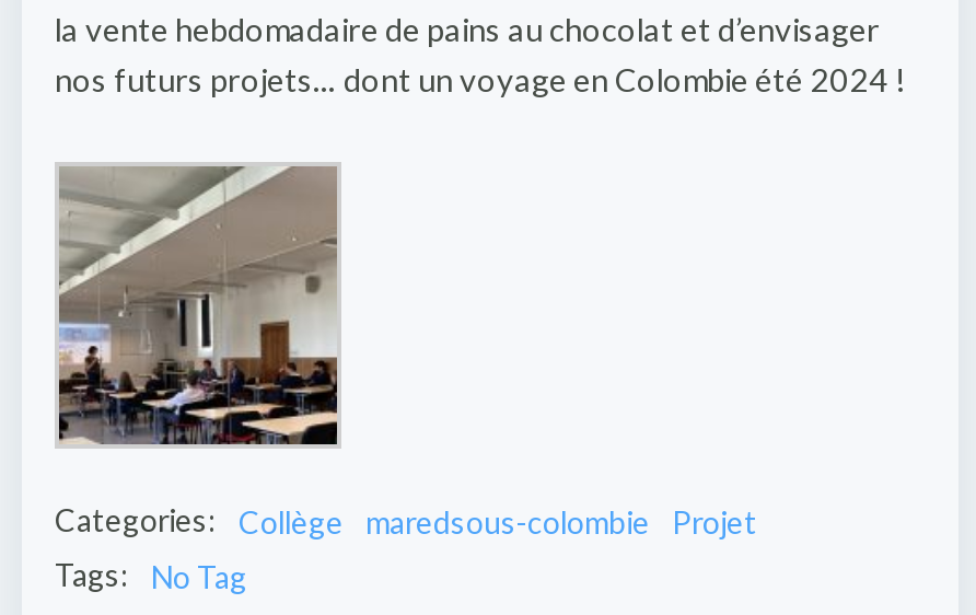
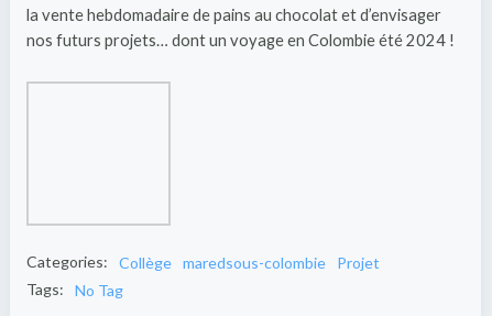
- [image]
